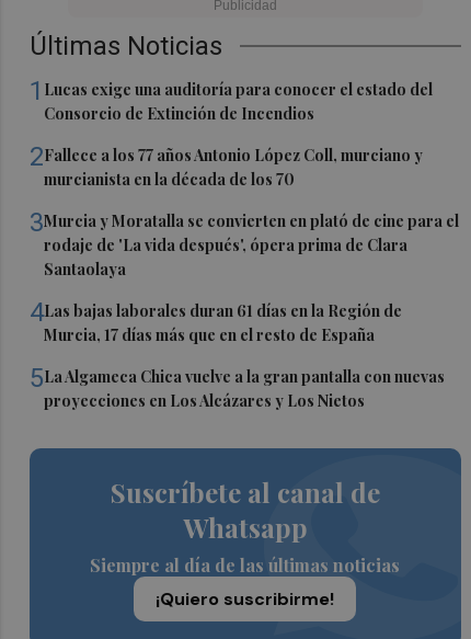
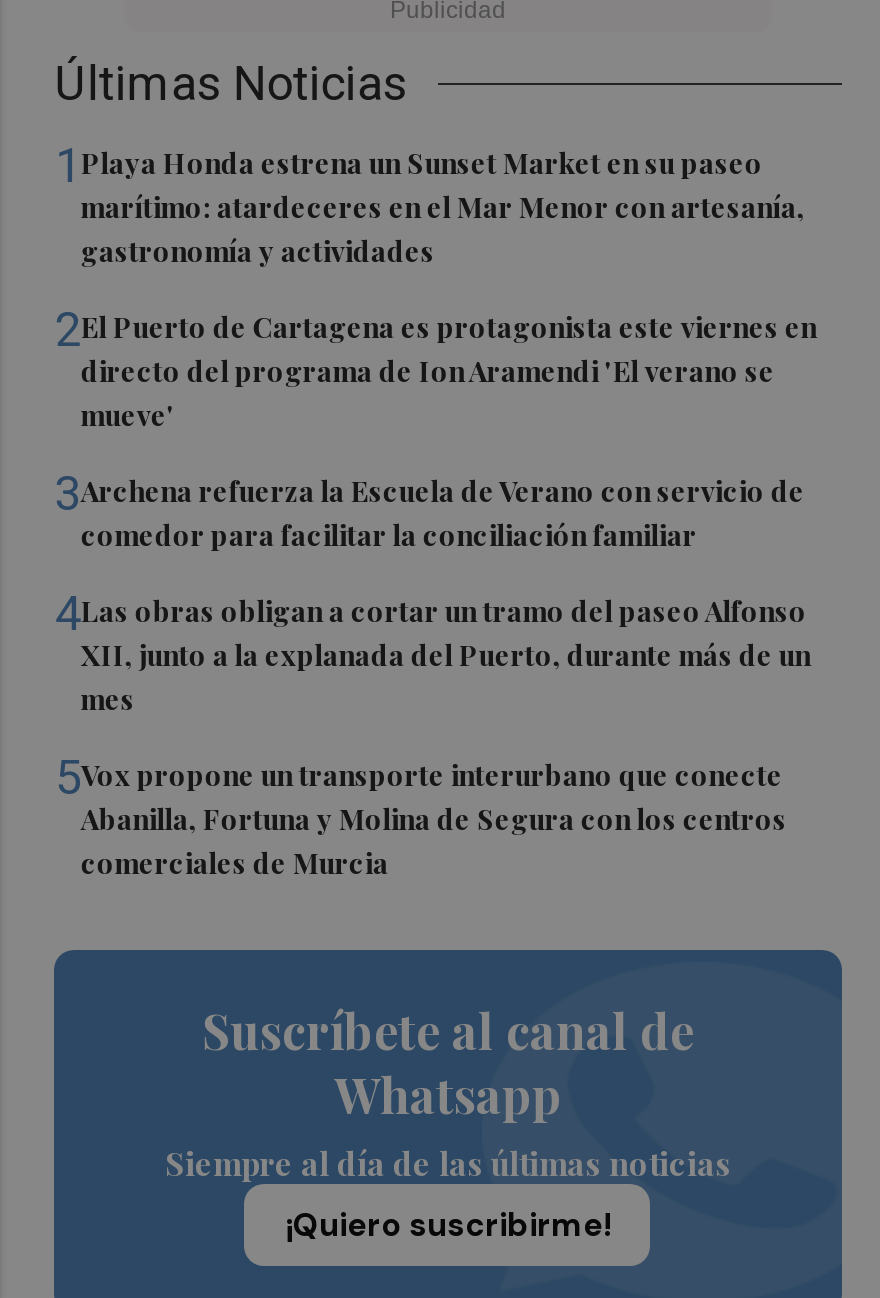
- 1 Lucas exige una auditoría para conocer el estado del
- Consorcio de Extinción de Incendios
+ 1 Playa Honda estrena un Sunset Market en su paseo
+ marítimo: atardeceres en el Mar Menor con artesanía,
+ gastronomía y actividades

- 2Fallece a los 77 años Antonio López Coll, murciano y
- murcianista en la década de los 70
+ 2El Puerto de Cartagena es protagonista este viernes en
+ directo del programa de Ion Aramendi 'El verano se
+ mueve'

- 3Murcia y Moratalla se convierten en plató de cine para el
- rodaje de 'La vida después', ópera prima de Clara
- Santaolaya
+ 3Archena refuerza la Escuela de Verano con servicio de
+ comedor para facilitar la conciliación familiar

- 4Las bajas laborales duran 61 días en la Región de
- Murcia, 17 días más que en el resto de España
+ 4Las obras obligan a cortar un tramo del paseo Alfonso
+ XII, junto a la explanada del Puerto, durante más de un
+ mes

- 5La Algameca Chica vuelve a la gran pantalla con nuevas
- proyecciones en Los Alcázares y Los Nietos
+ 5Vox propone un transporte interurbano que conecte
+ Abanilla, Fortuna y Molina de Segura con los centros
+ comerciales de Murcia
